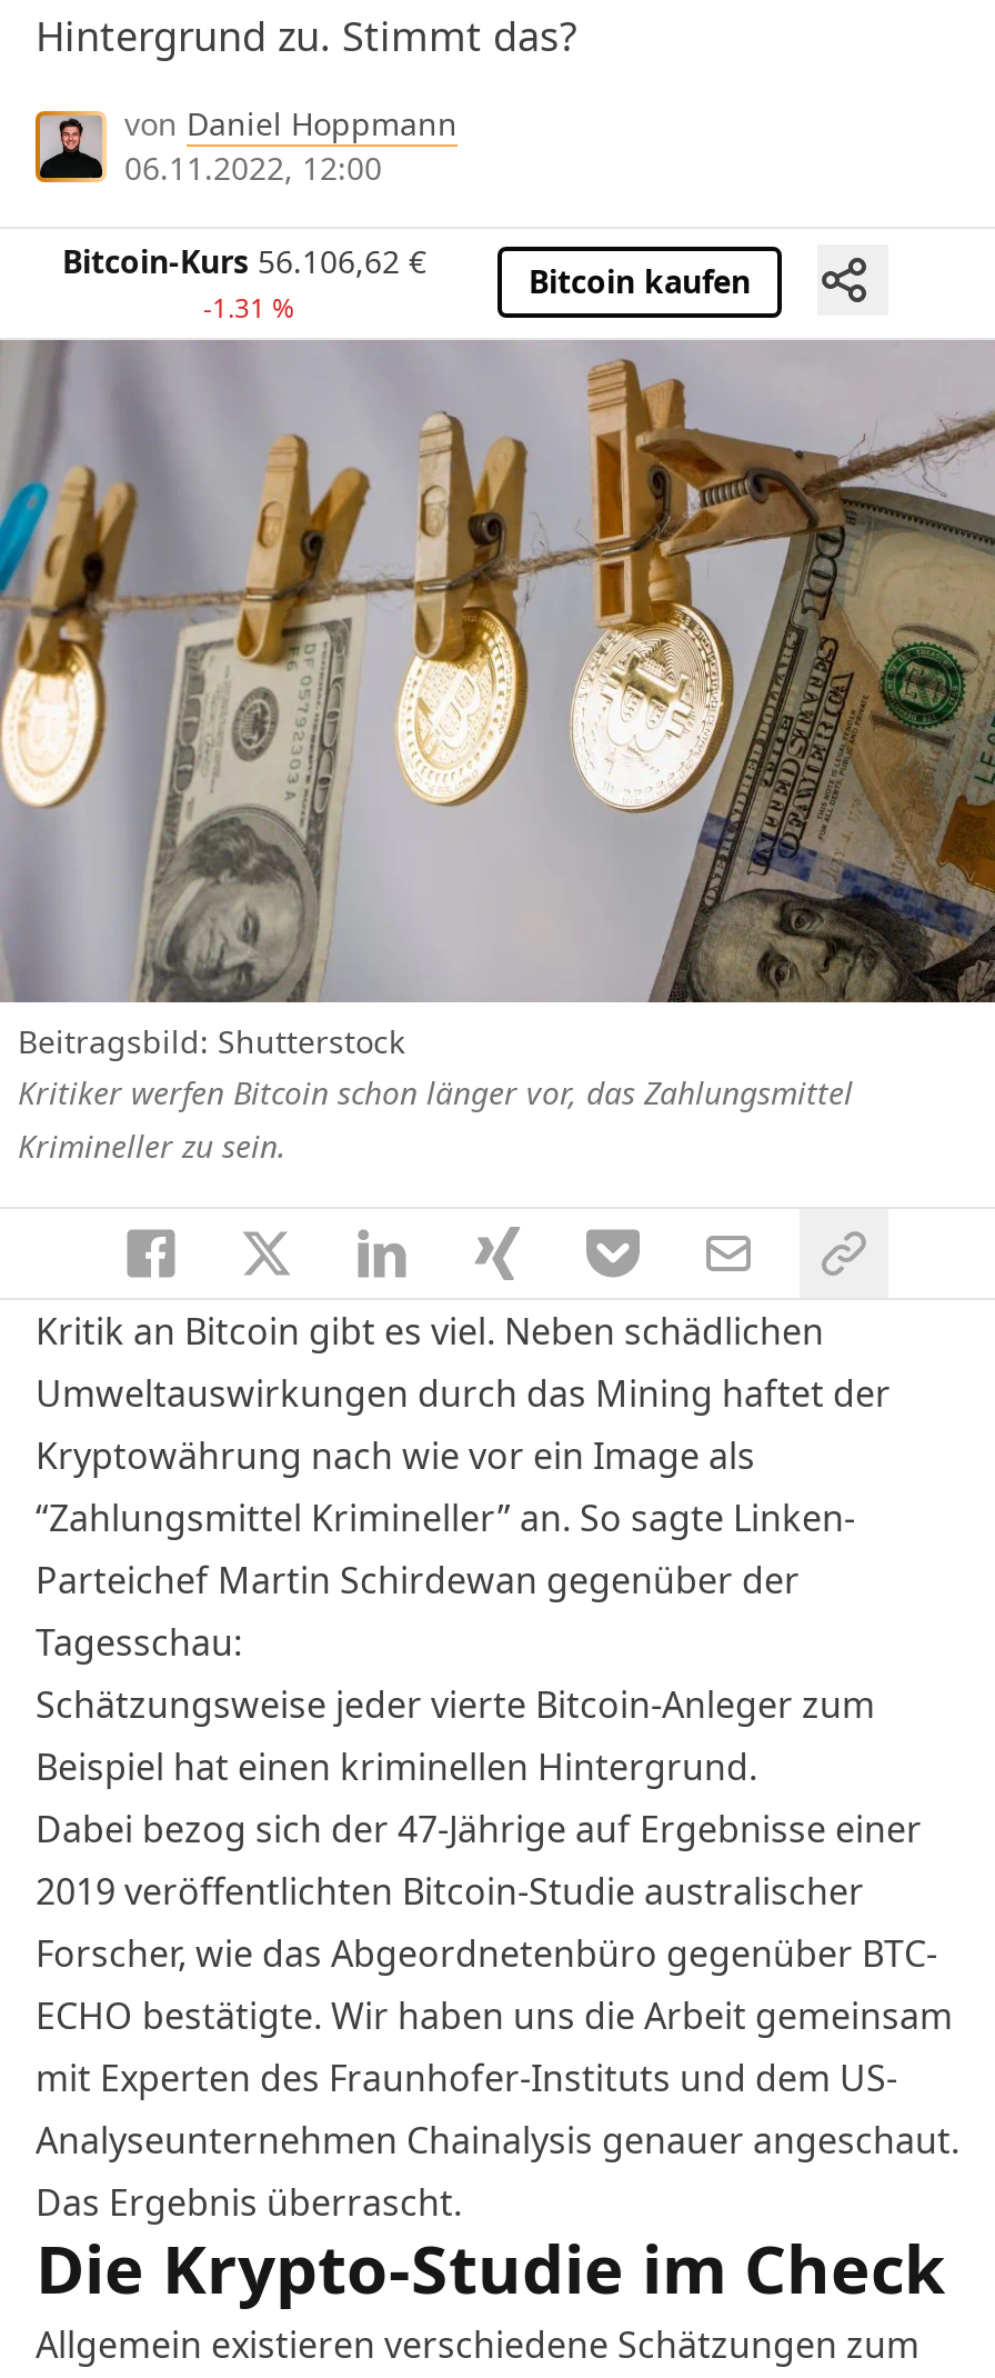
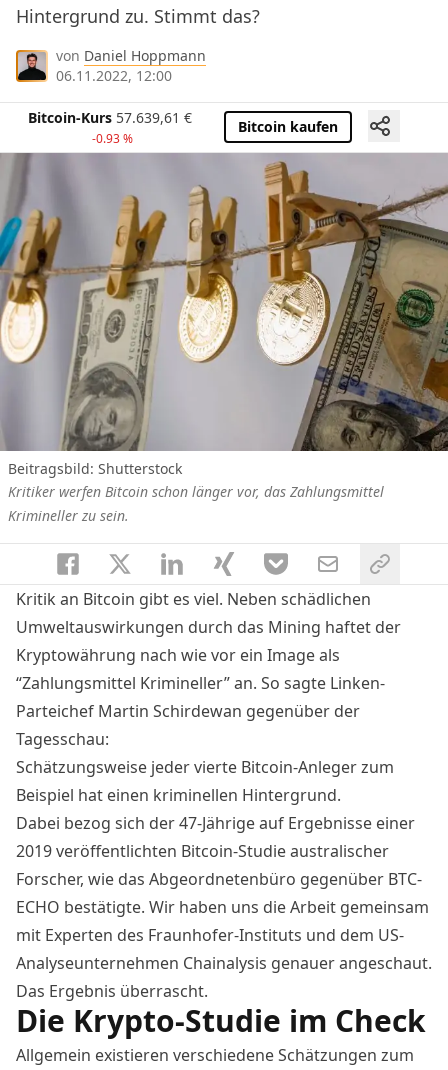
- Bitcoin-Kurs 56.106,62 €
+ Bitcoin-Kurs 57.639,61 €

- -1.31 %
+ -0.93 %
